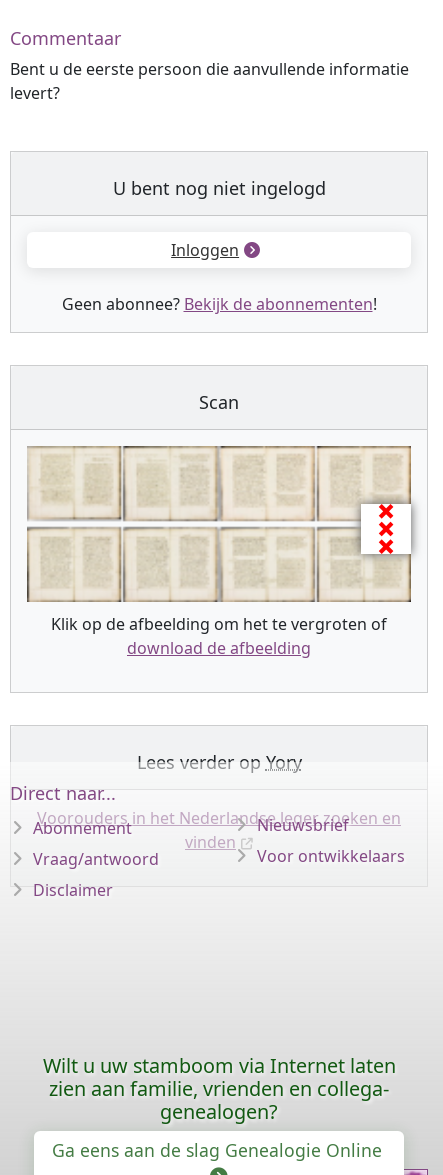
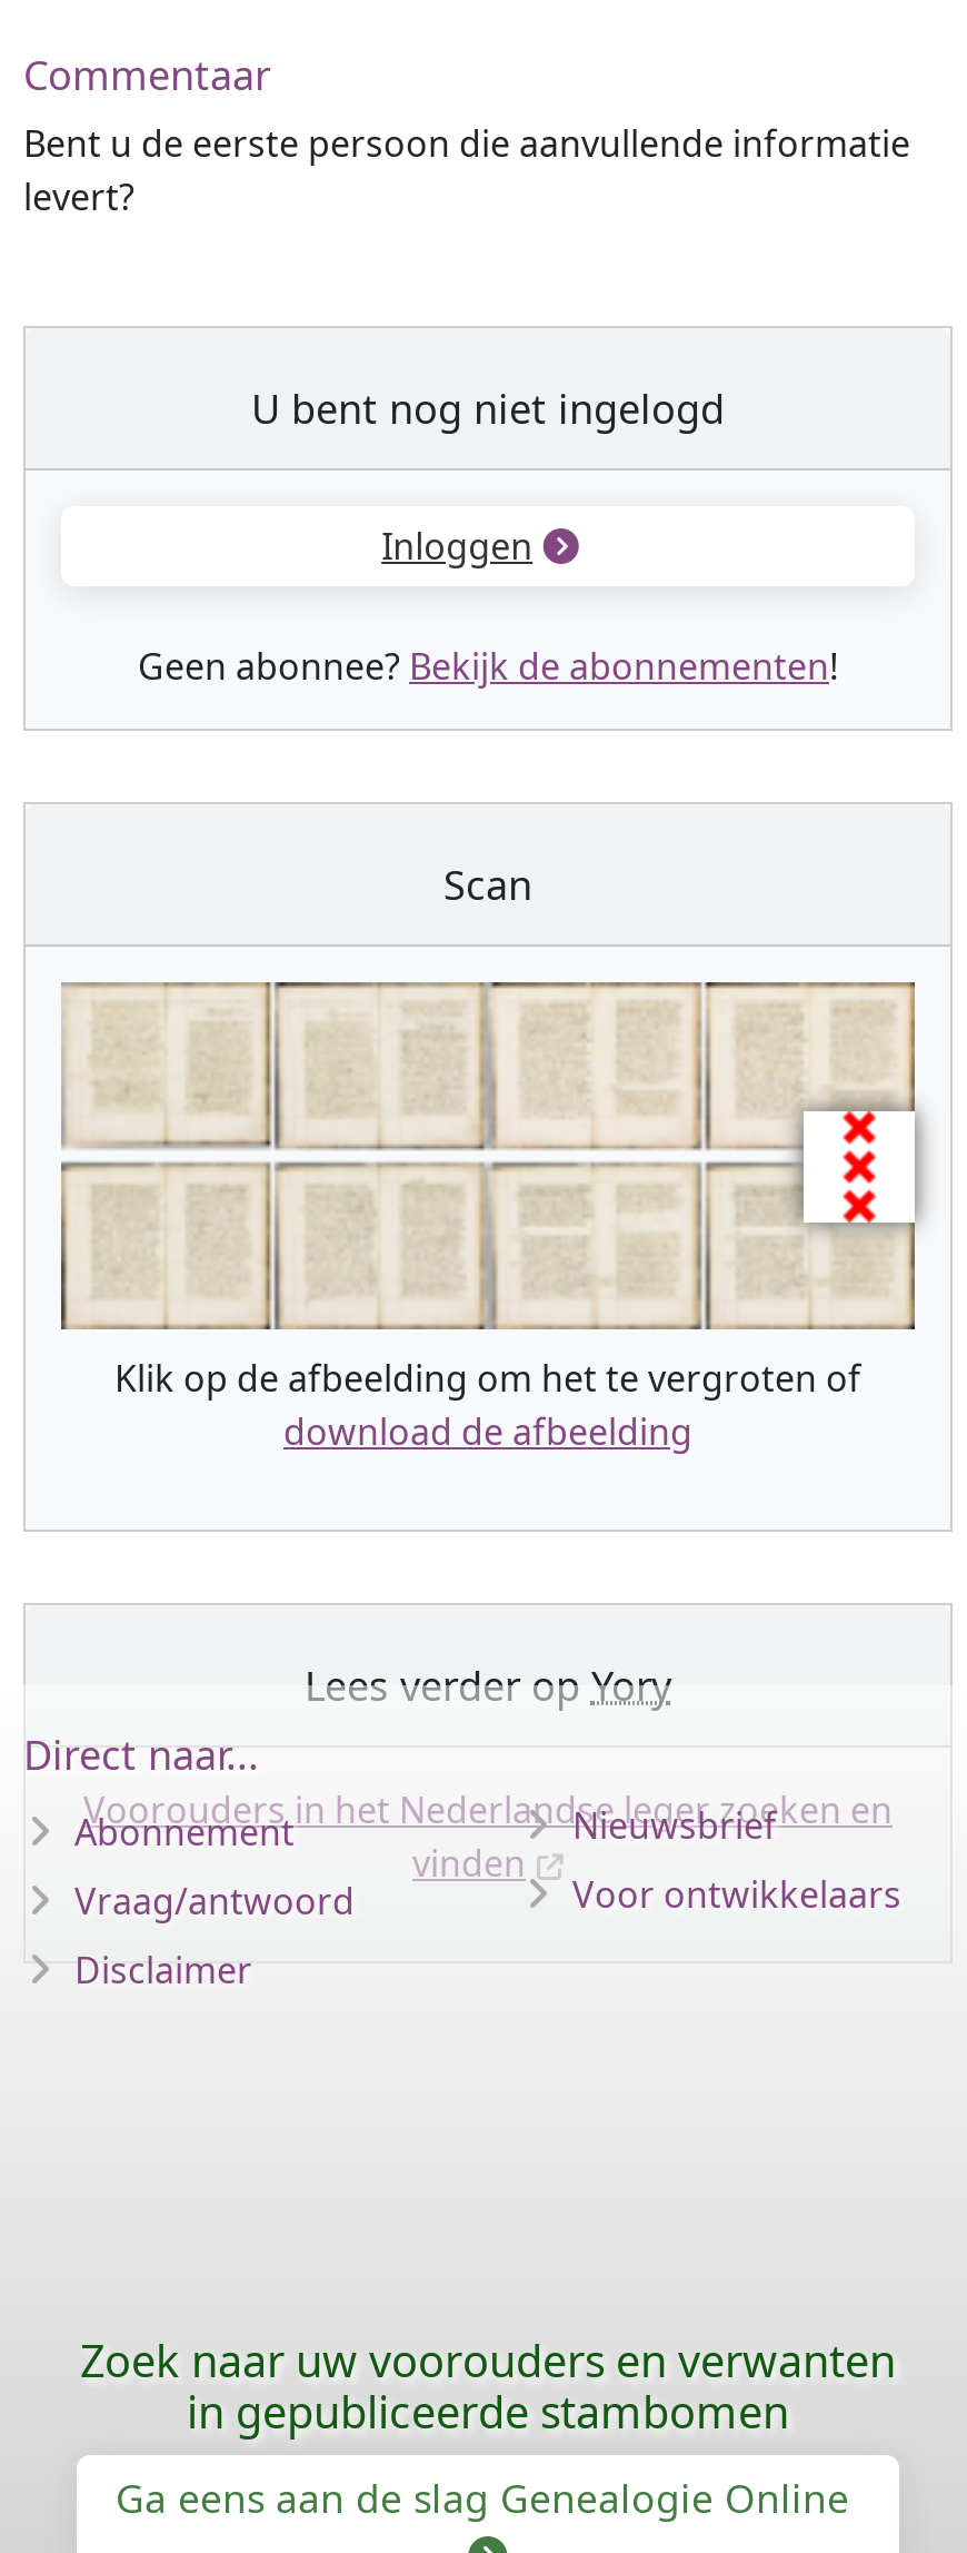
- Wilt u uw stamboom via Internet laten
- zien aan familie, vrienden en collega-
- genealogen?
+ Zoek naar uw voorouders en verwanten
+ in gepubliceerde stambomen
